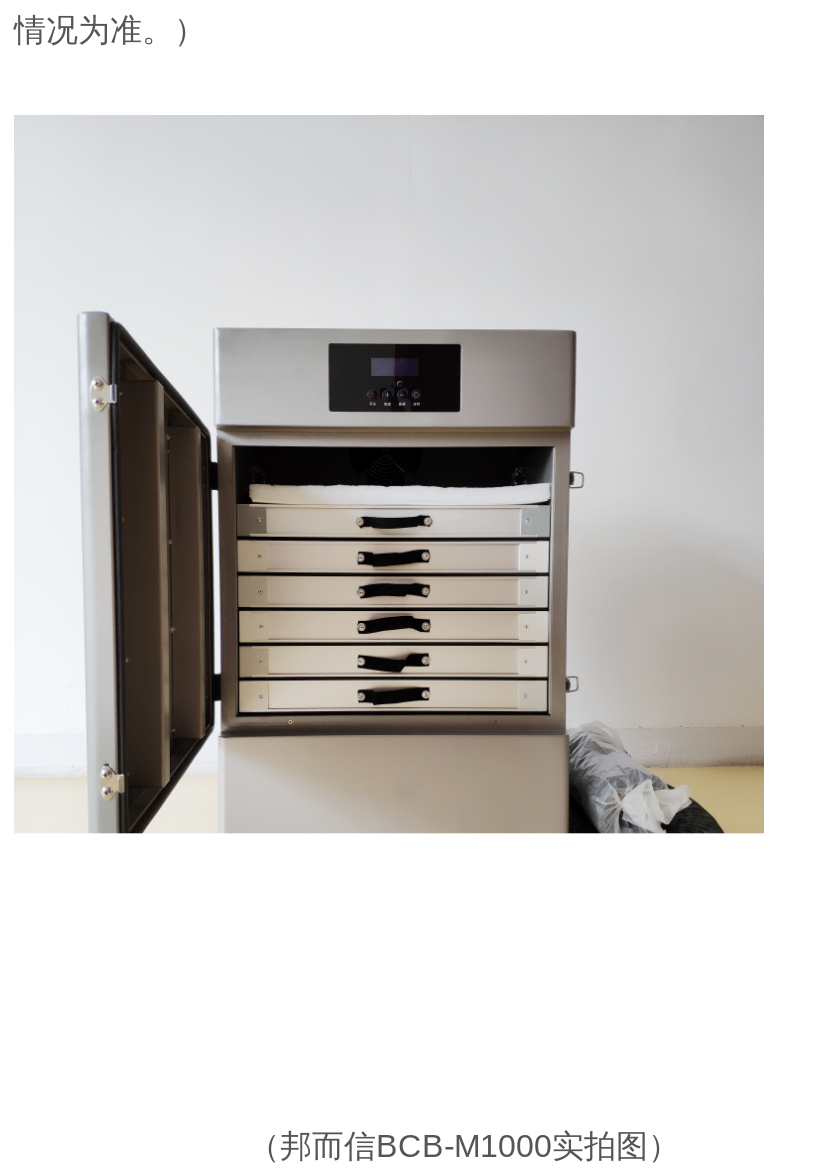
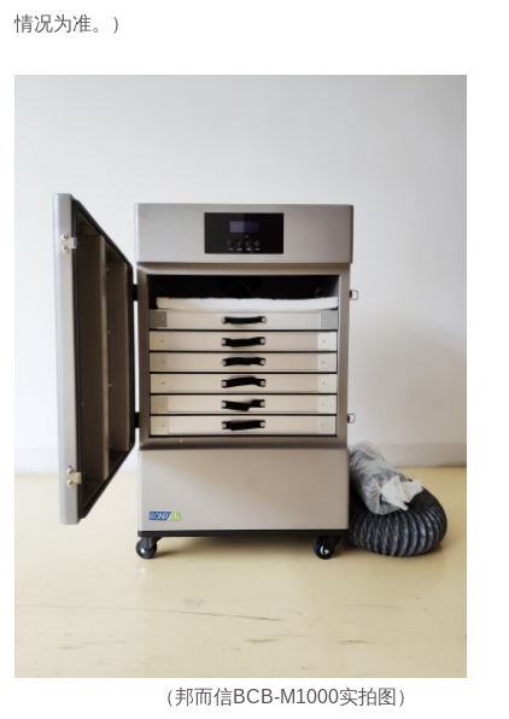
+ [image]
